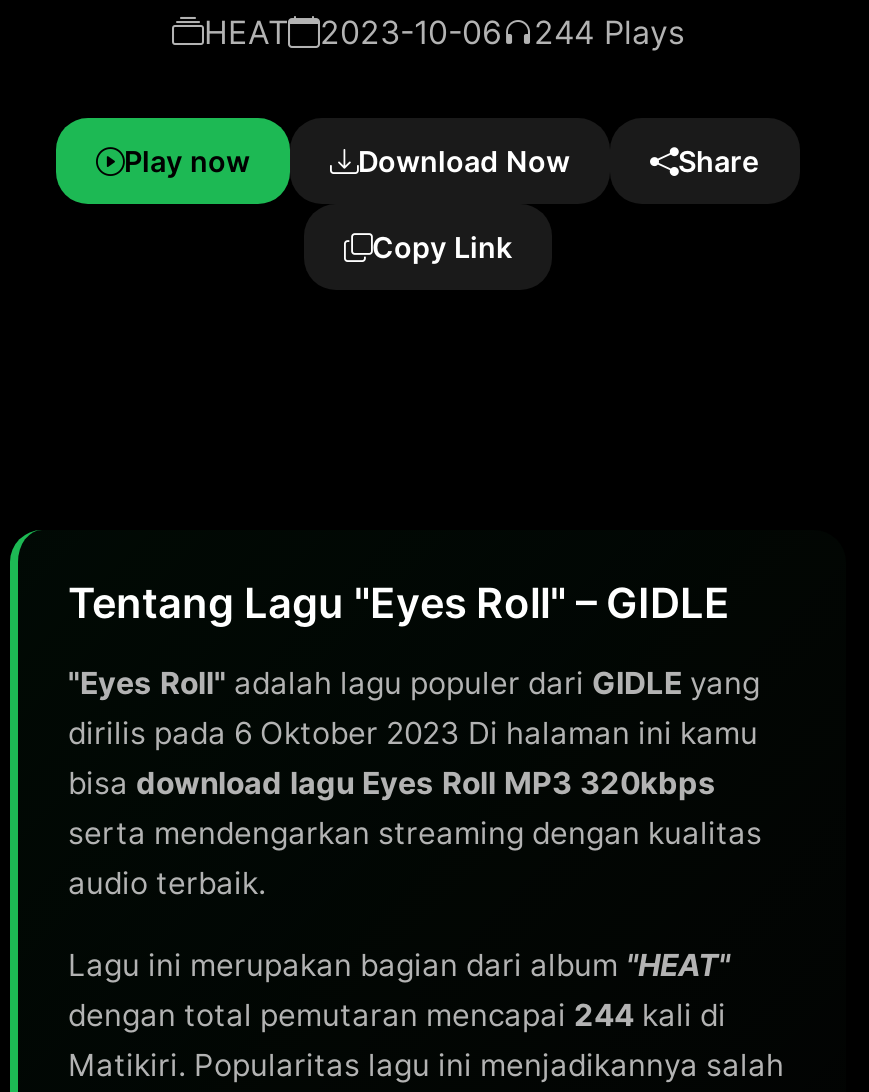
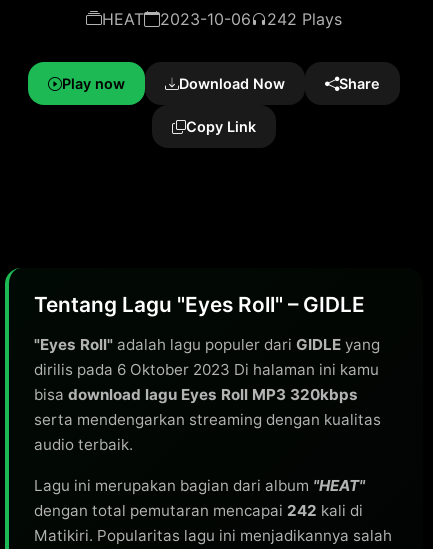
- HEAT 2023-10-06 244 Plays
+ HEAT 2023-10-06 242 Plays

- dengan total pemutaran mencapai 244 kali di
+ dengan total pemutaran mencapai 242 kali di
